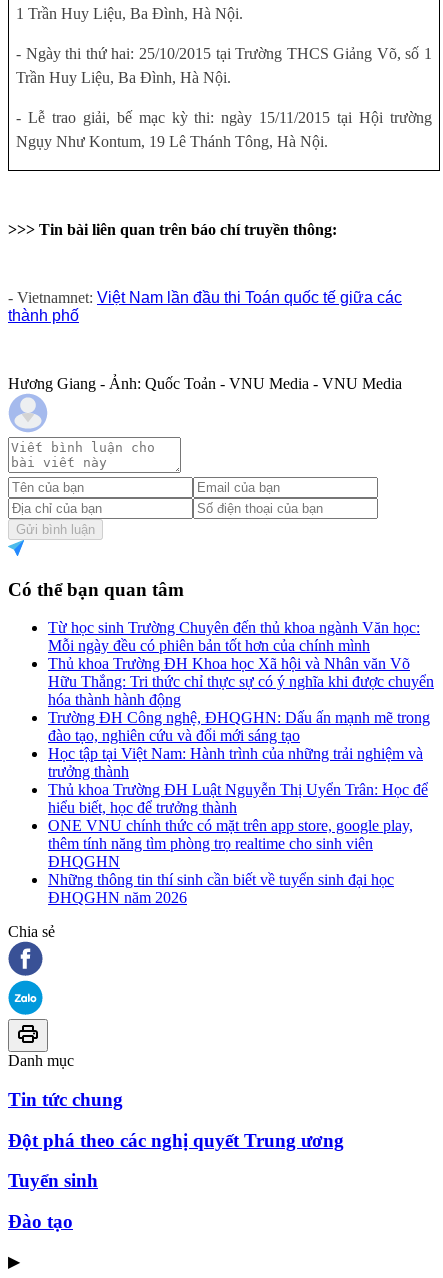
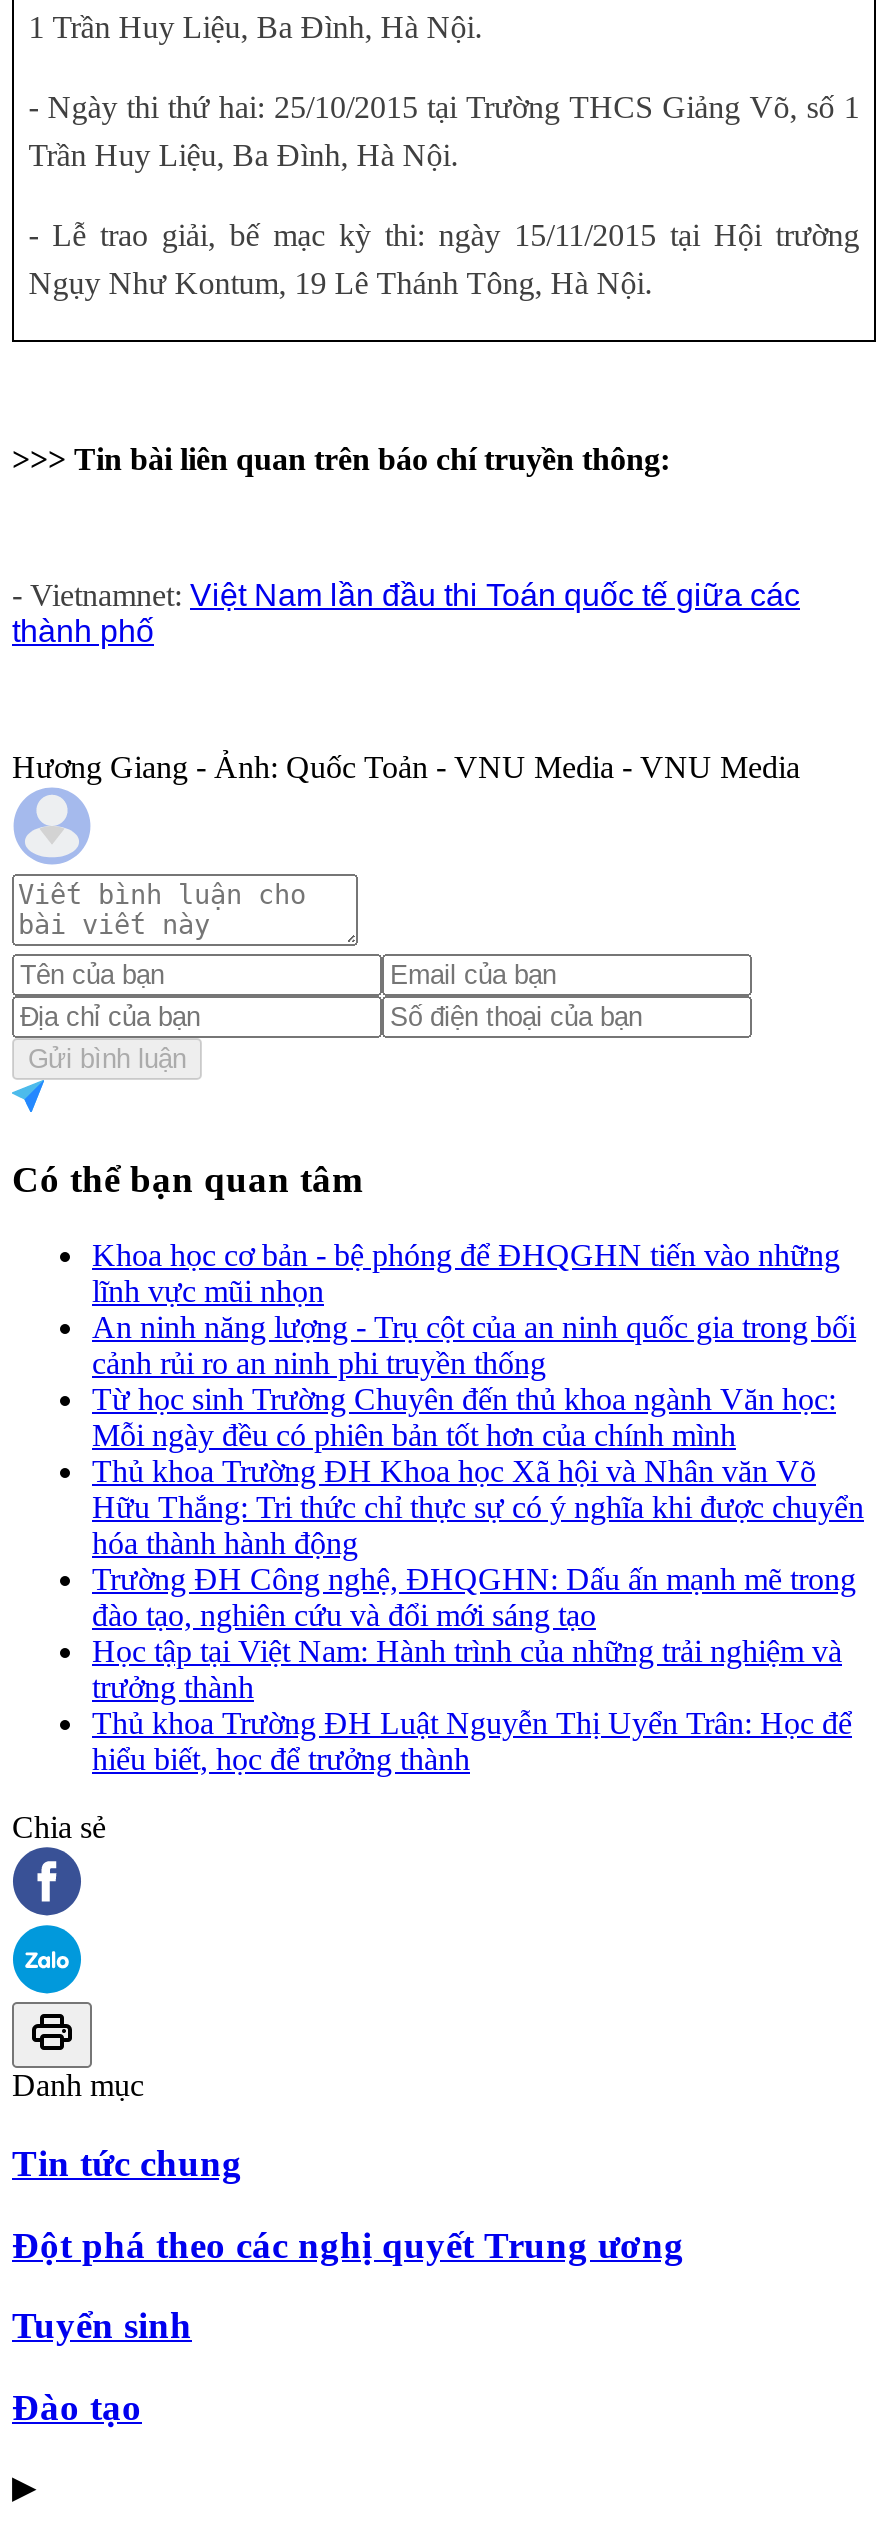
+ Khoa học cơ bản - bệ phóng để ĐHQGHN tiến vào những
+ lĩnh vực mũi nhọn
+ An ninh năng lượng - Trụ cột của an ninh quốc gia trong bối
+ cảnh rủi ro an ninh phi truyền thống

moved down: Từ học sinh Trường Chuyên đến thủ khoa ngành Văn học: | Mỗi ngày đều có phiên bản tốt hơn của chính mình | Thủ khoa Trường ĐH Khoa học Xã hội và Nhân văn Võ | ... | Thủ khoa Trường ĐH Luật Nguyễn Thị Uyển Trân: Học để | hiểu biết, học để trưởng thành

- ONE VNU chính thức có mặt trên app store, google play,
- thêm tính năng tìm phòng trọ realtime cho sinh viên
- ĐHQGHN
- Những thông tin thí sinh cần biết về tuyển sinh đại học
- ĐHQGHN năm 2026
